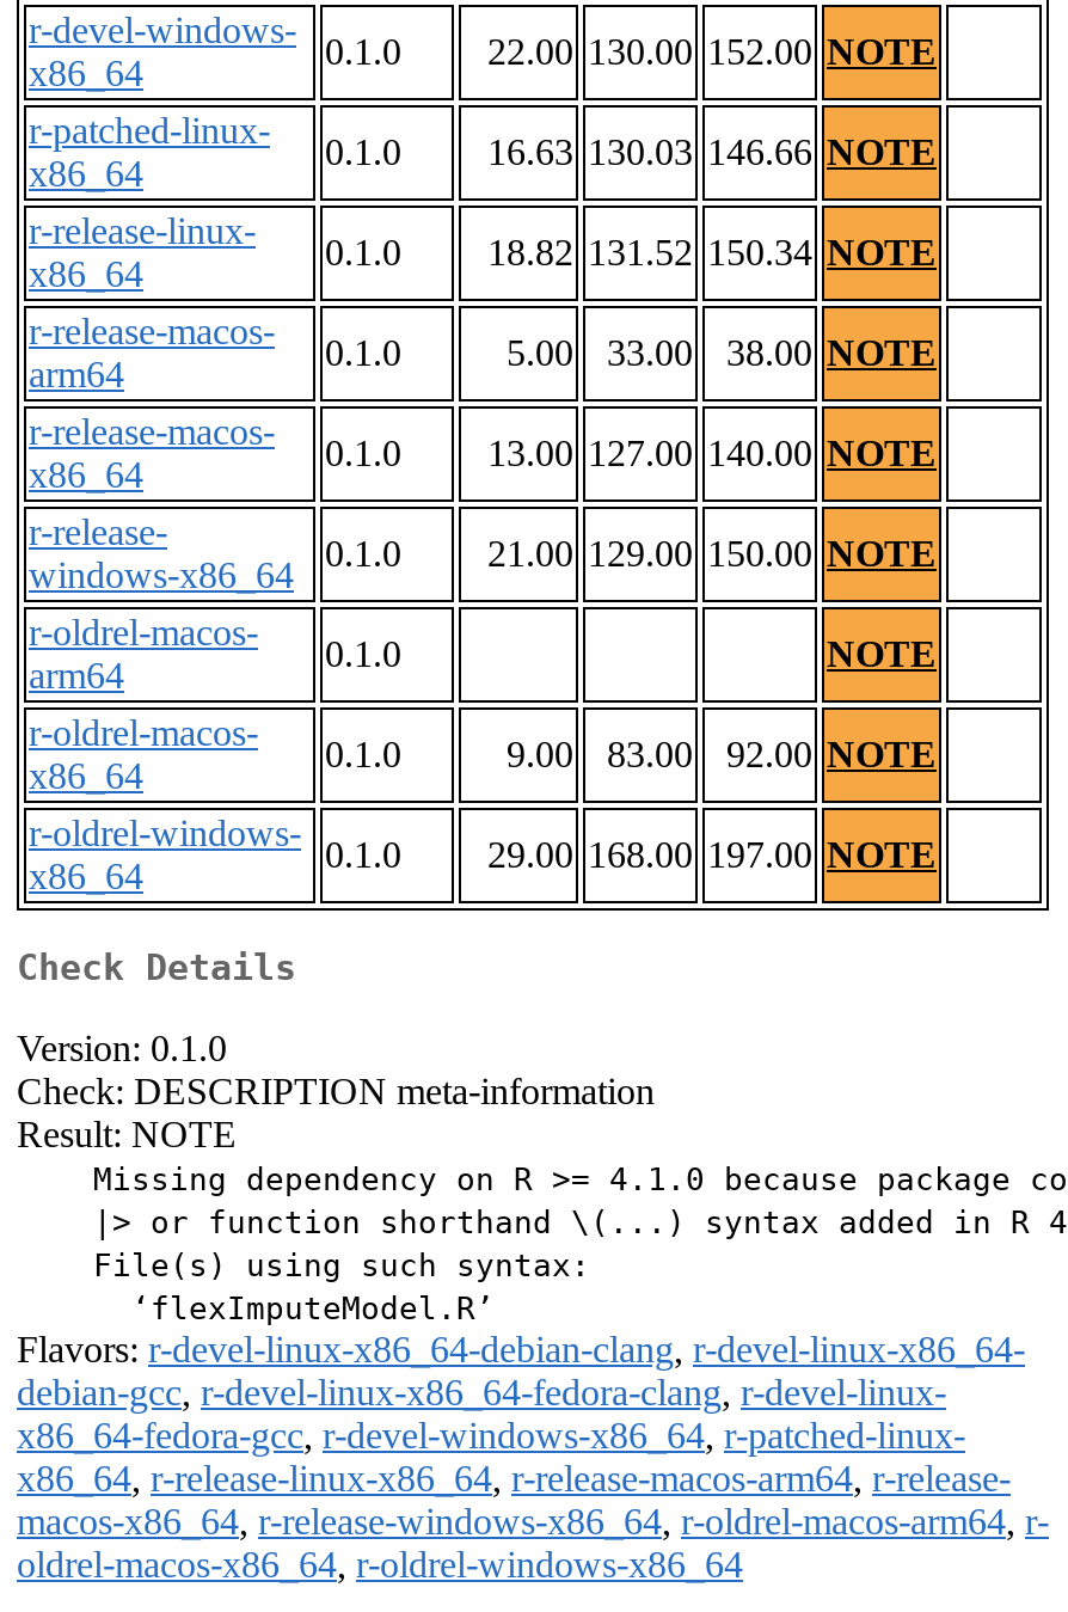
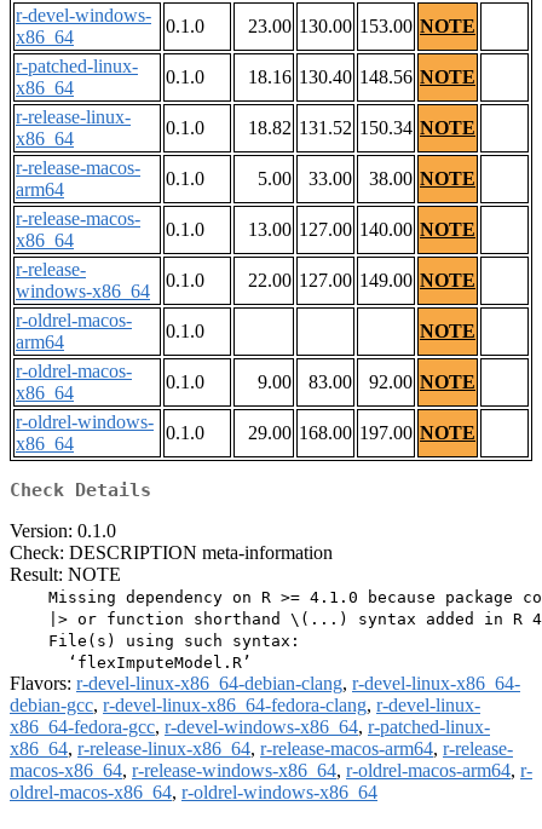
- 22.00 130.00 152.00 NOTE
+ 23.00 130.00 153.00 NOTE

- 16.63 130.03 146.66 NOTE
+ 18.16 130.40 148.56 NOTE

- 21.00 129.00 150.00 NOTE
+ 22.00 127.00 149.00 NOTE
